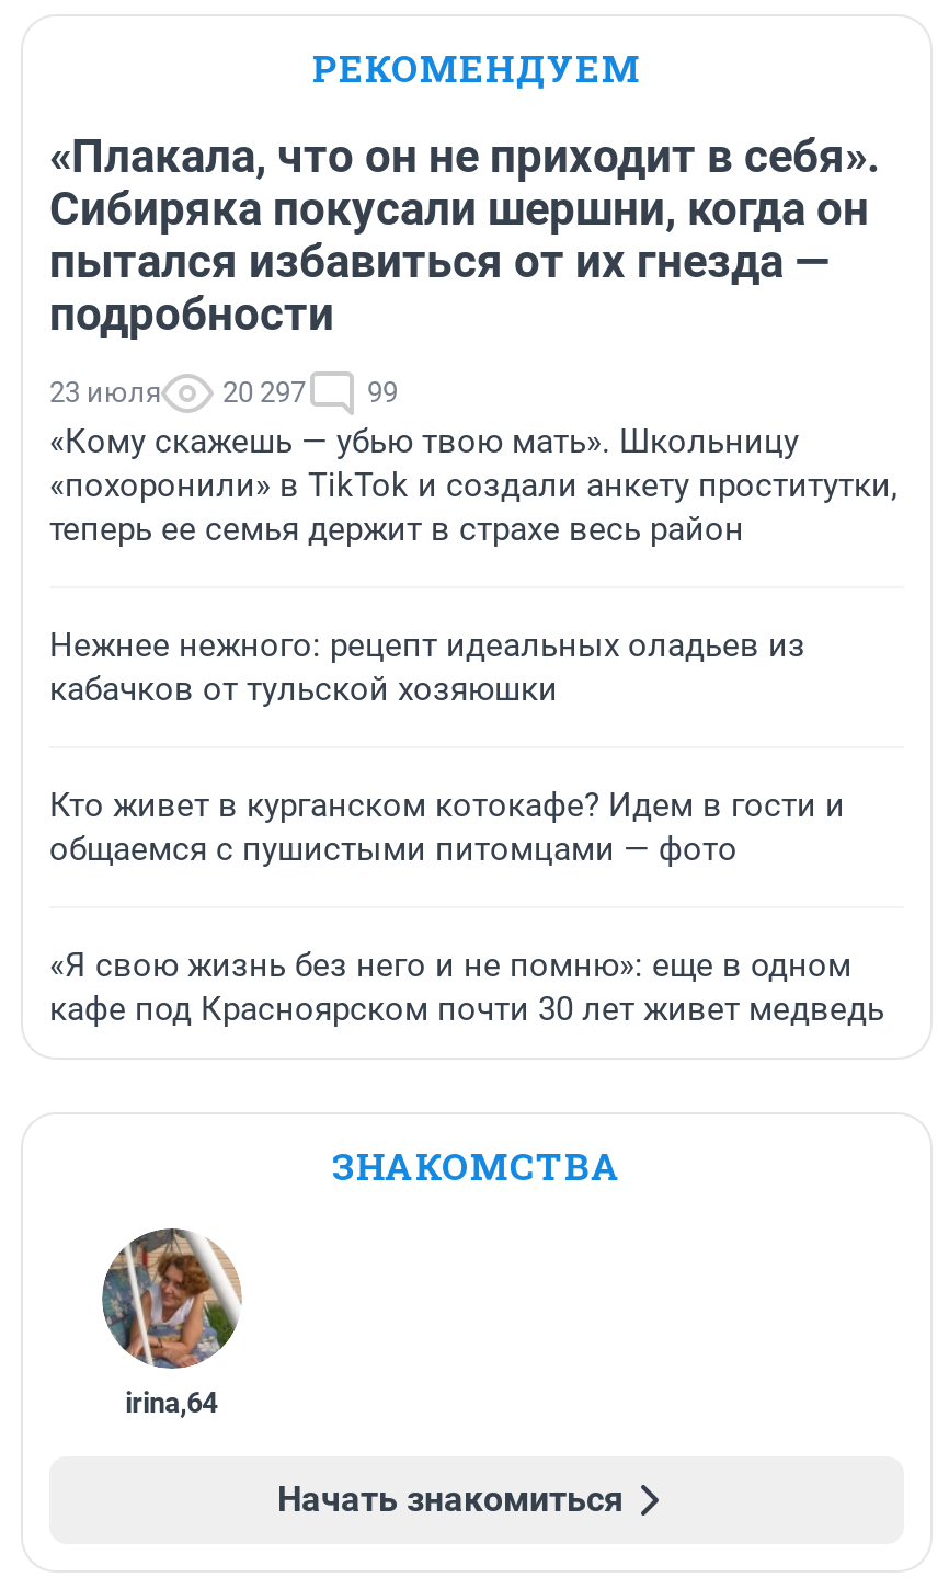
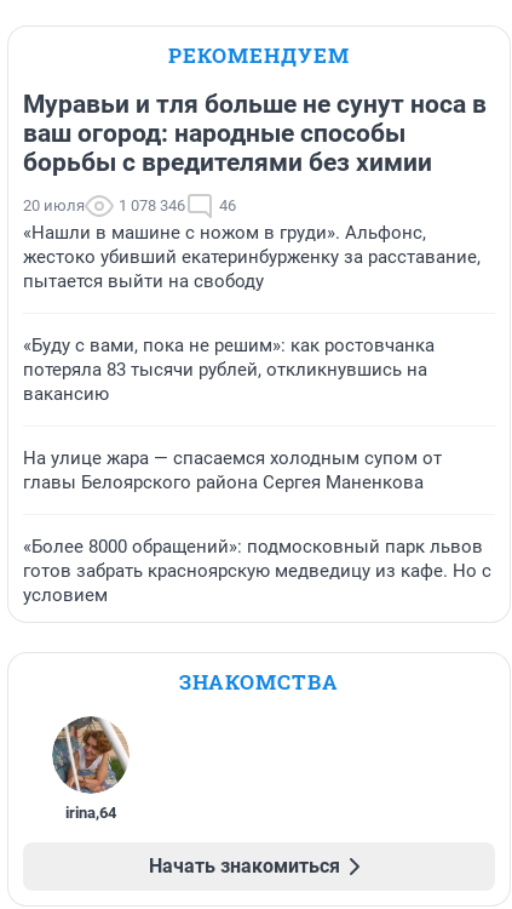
- «Плакала, что он не приходит в себя».
- Сибиряка покусали шершни, когда он
- пытался избавиться от их гнезда —
- подробности
+ Муравьи и тля больше не сунут носа в
+ ваш огород: народные способы
+ борьбы с вредителями без химии

- 23 июля
- 20 297
- 99
- «Кому скажешь — убью твою мать». Школьницу
- «похоронили» в TikTok и создали анкету проститутки,
- теперь ее семья держит в страхе весь район
+ 20 июля
+ 1 078 346
+ 46
+ «Нашли в машине с ножом в груди». Альфонс,
+ жестоко убивший екатеринбурженку за расставание,
+ пытается выйти на свободу

- Нежнее нежного: рецепт идеальных оладьев из
- кабачков от тульской хозяюшки
+ «Буду с вами, пока не решим»: как ростовчанка
+ потеряла 83 тысячи рублей, откликнувшись на
+ вакансию

- Кто живет в курганском котокафе? Идем в гости и
- общаемся с пушистыми питомцами — фото
+ На улице жара — спасаемся холодным супом от
+ главы Белоярского района Сергея Маненкова

- «Я свою жизнь без него и не помню»: еще в одном
- кафе под Красноярском почти 30 лет живет медведь
+ «Более 8000 обращений»: подмосковный парк львов
+ готов забрать красноярскую медведицу из кафе. Но с
+ условием
